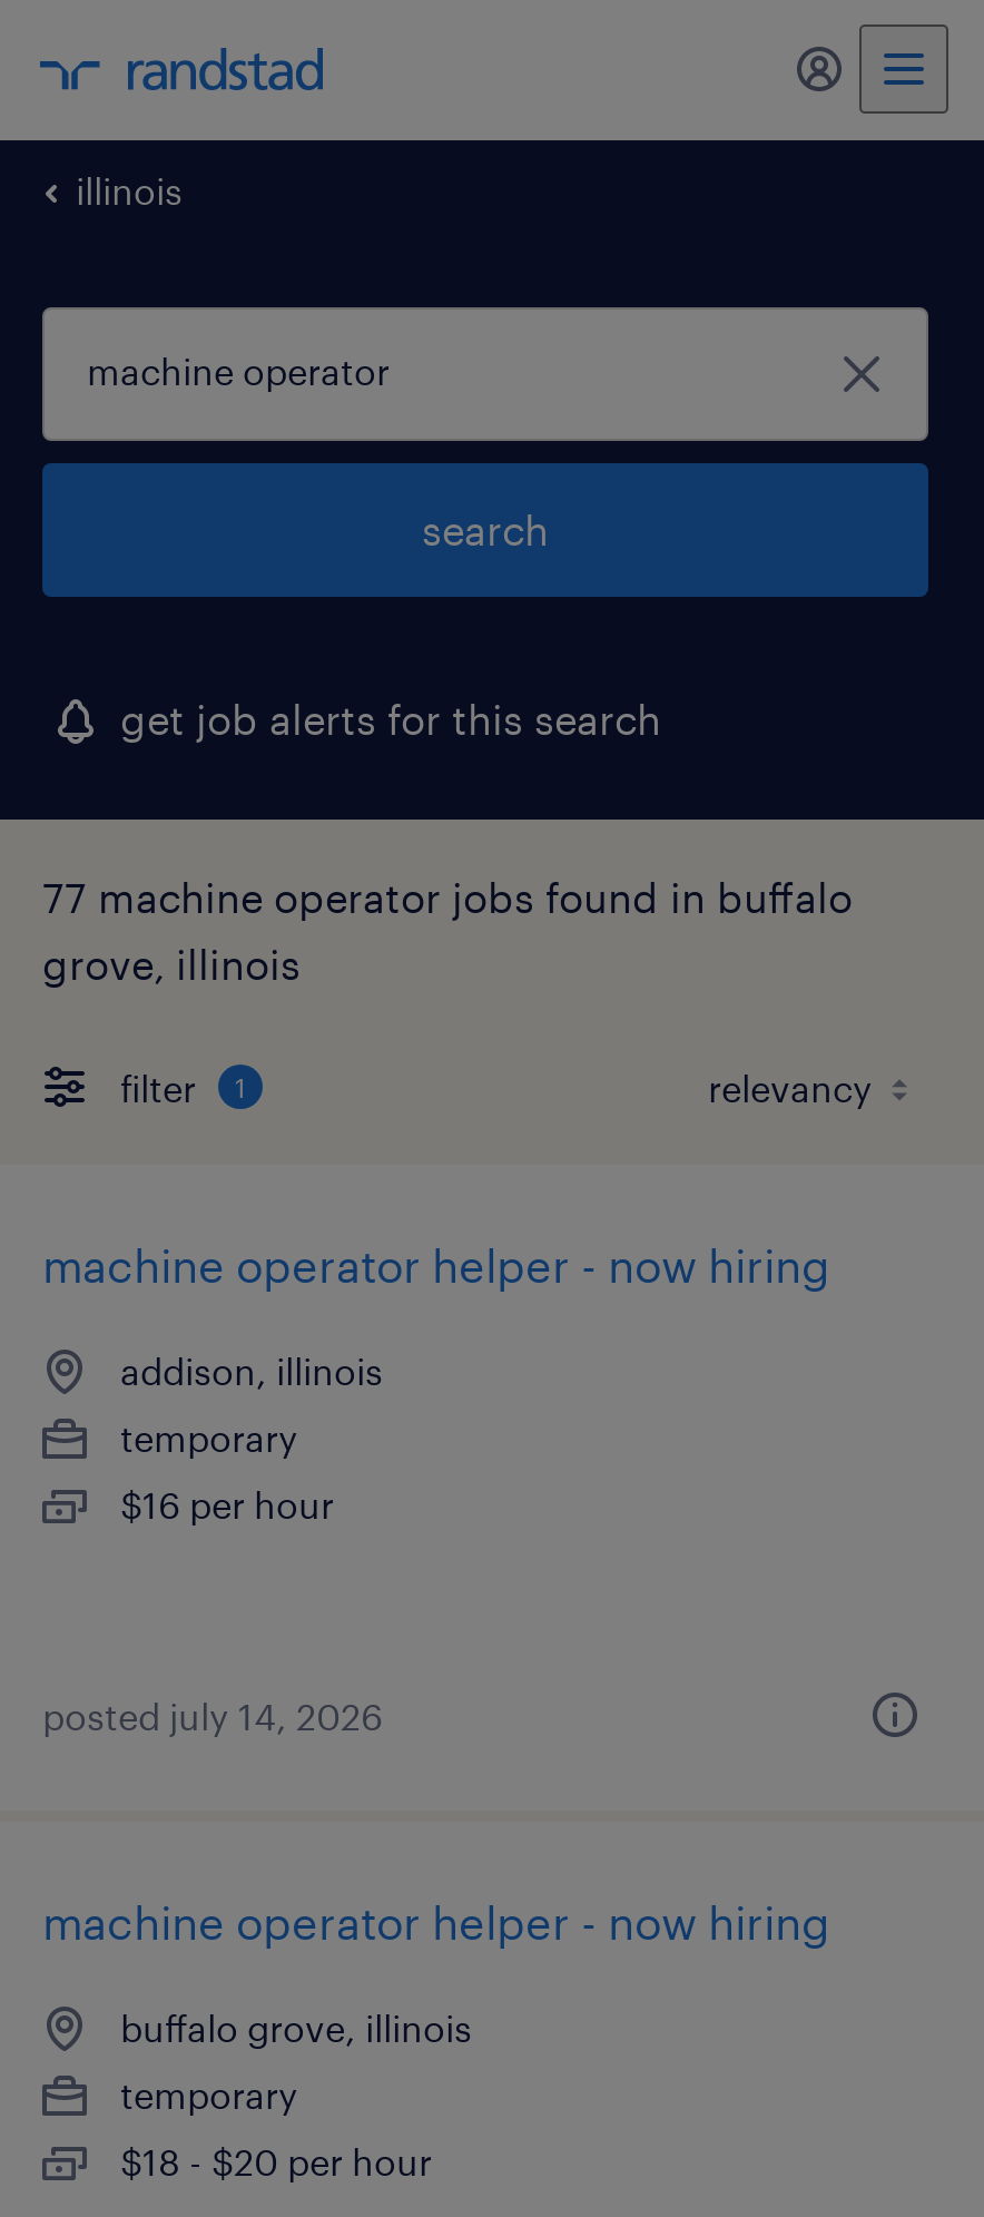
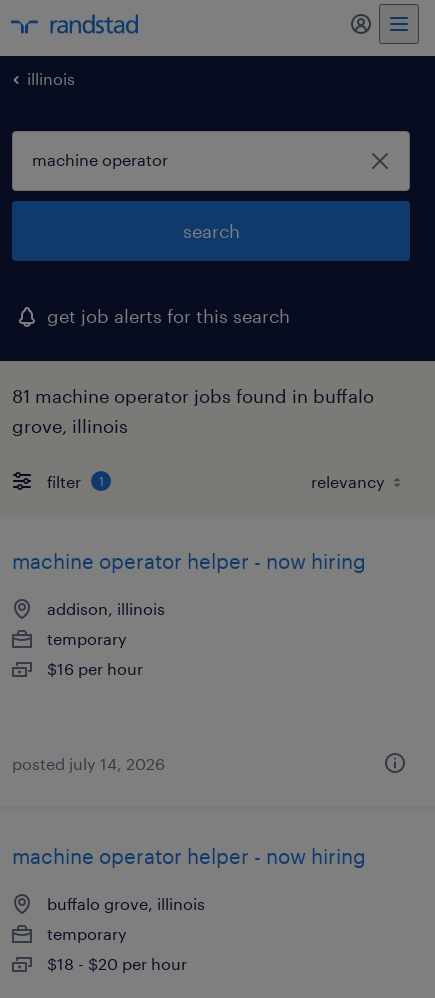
- 77 machine operator jobs found in buffalo
+ 81 machine operator jobs found in buffalo
